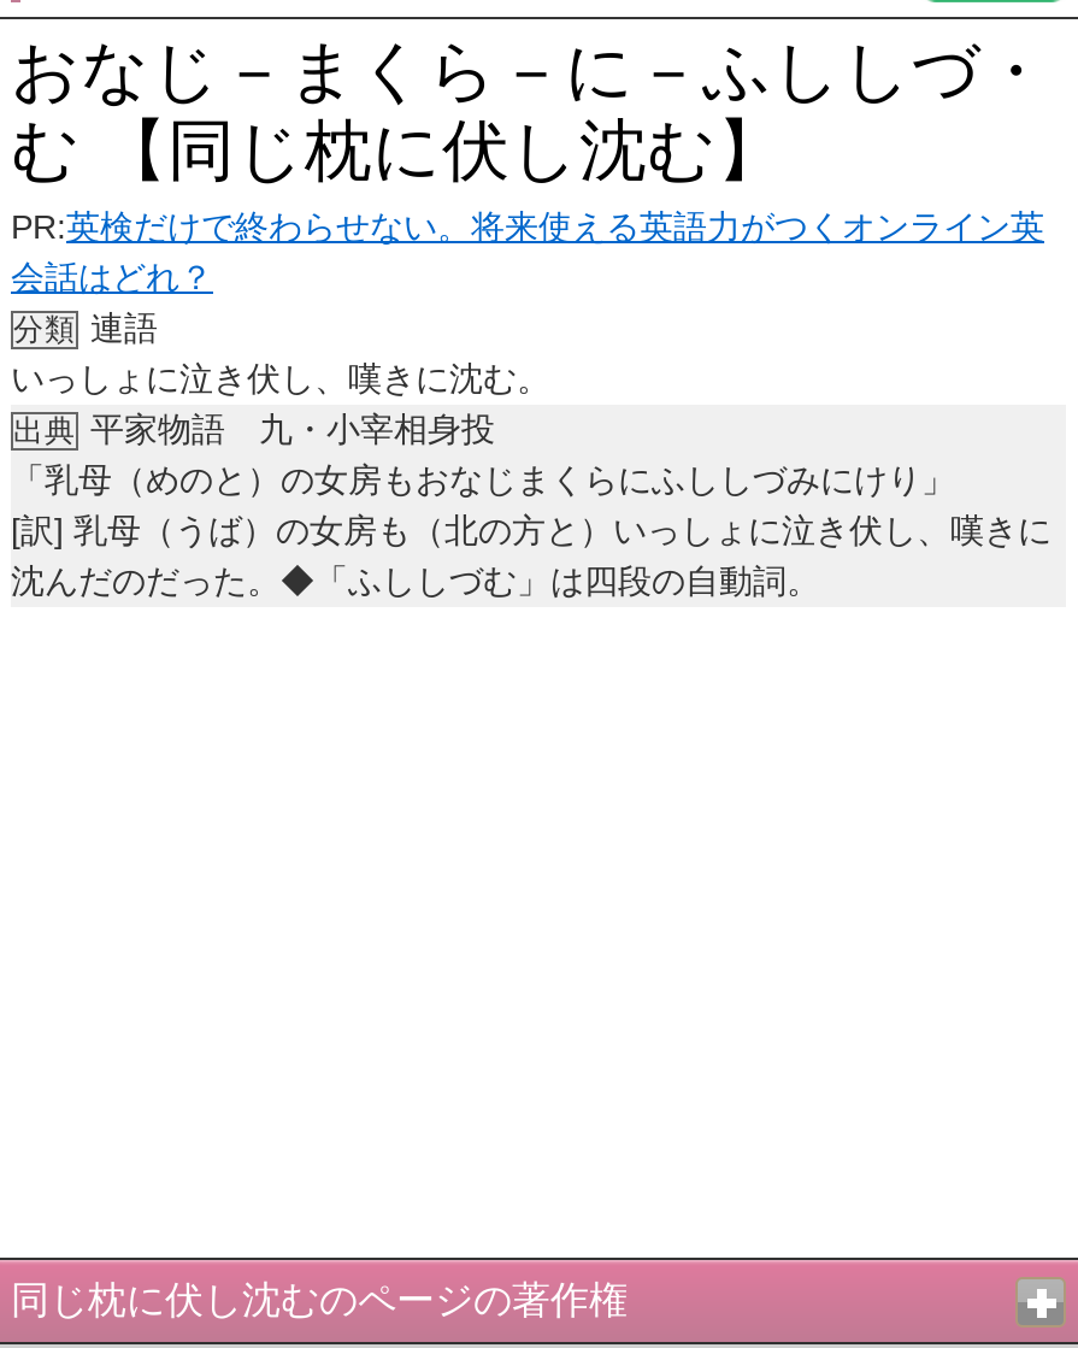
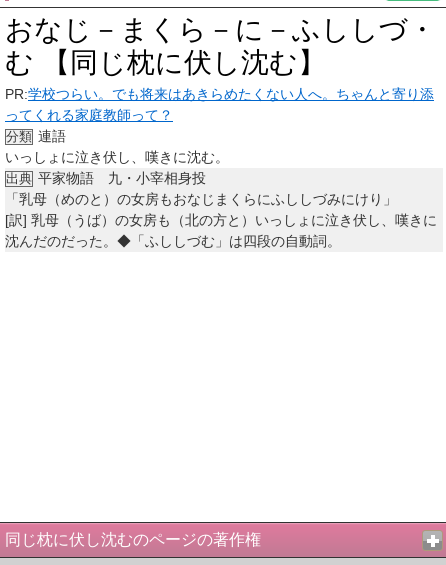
- PR:英検だけで終わらせない。将来使える英語力がつくオンライン英
- 会話はどれ？
+ PR:学校つらい。でも将来はあきらめたくない人へ。ちゃんと寄り添
+ ってくれる家庭教師って？
